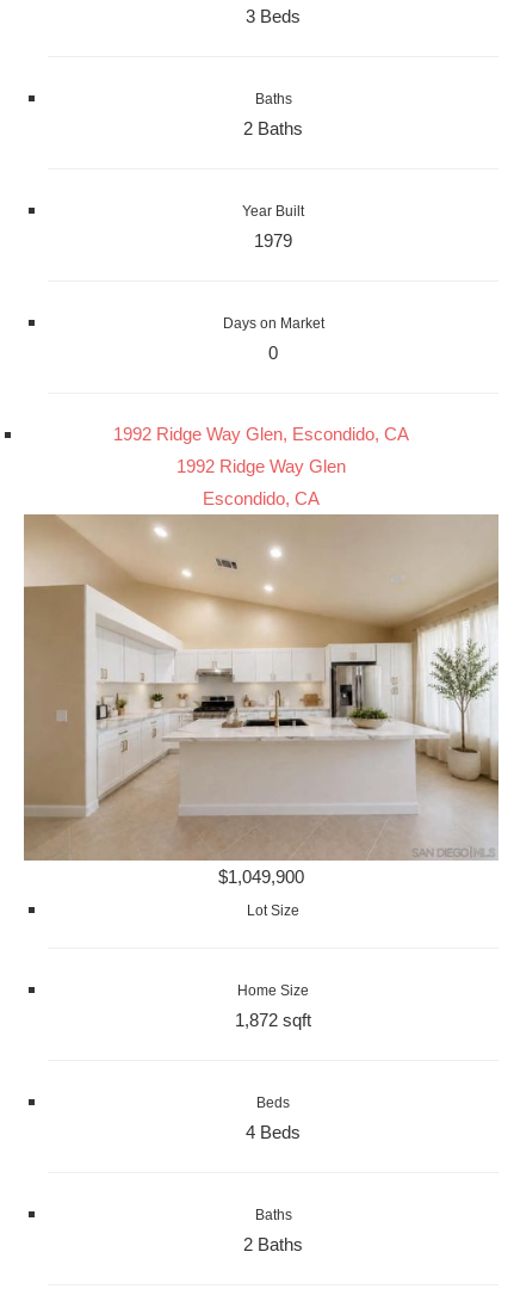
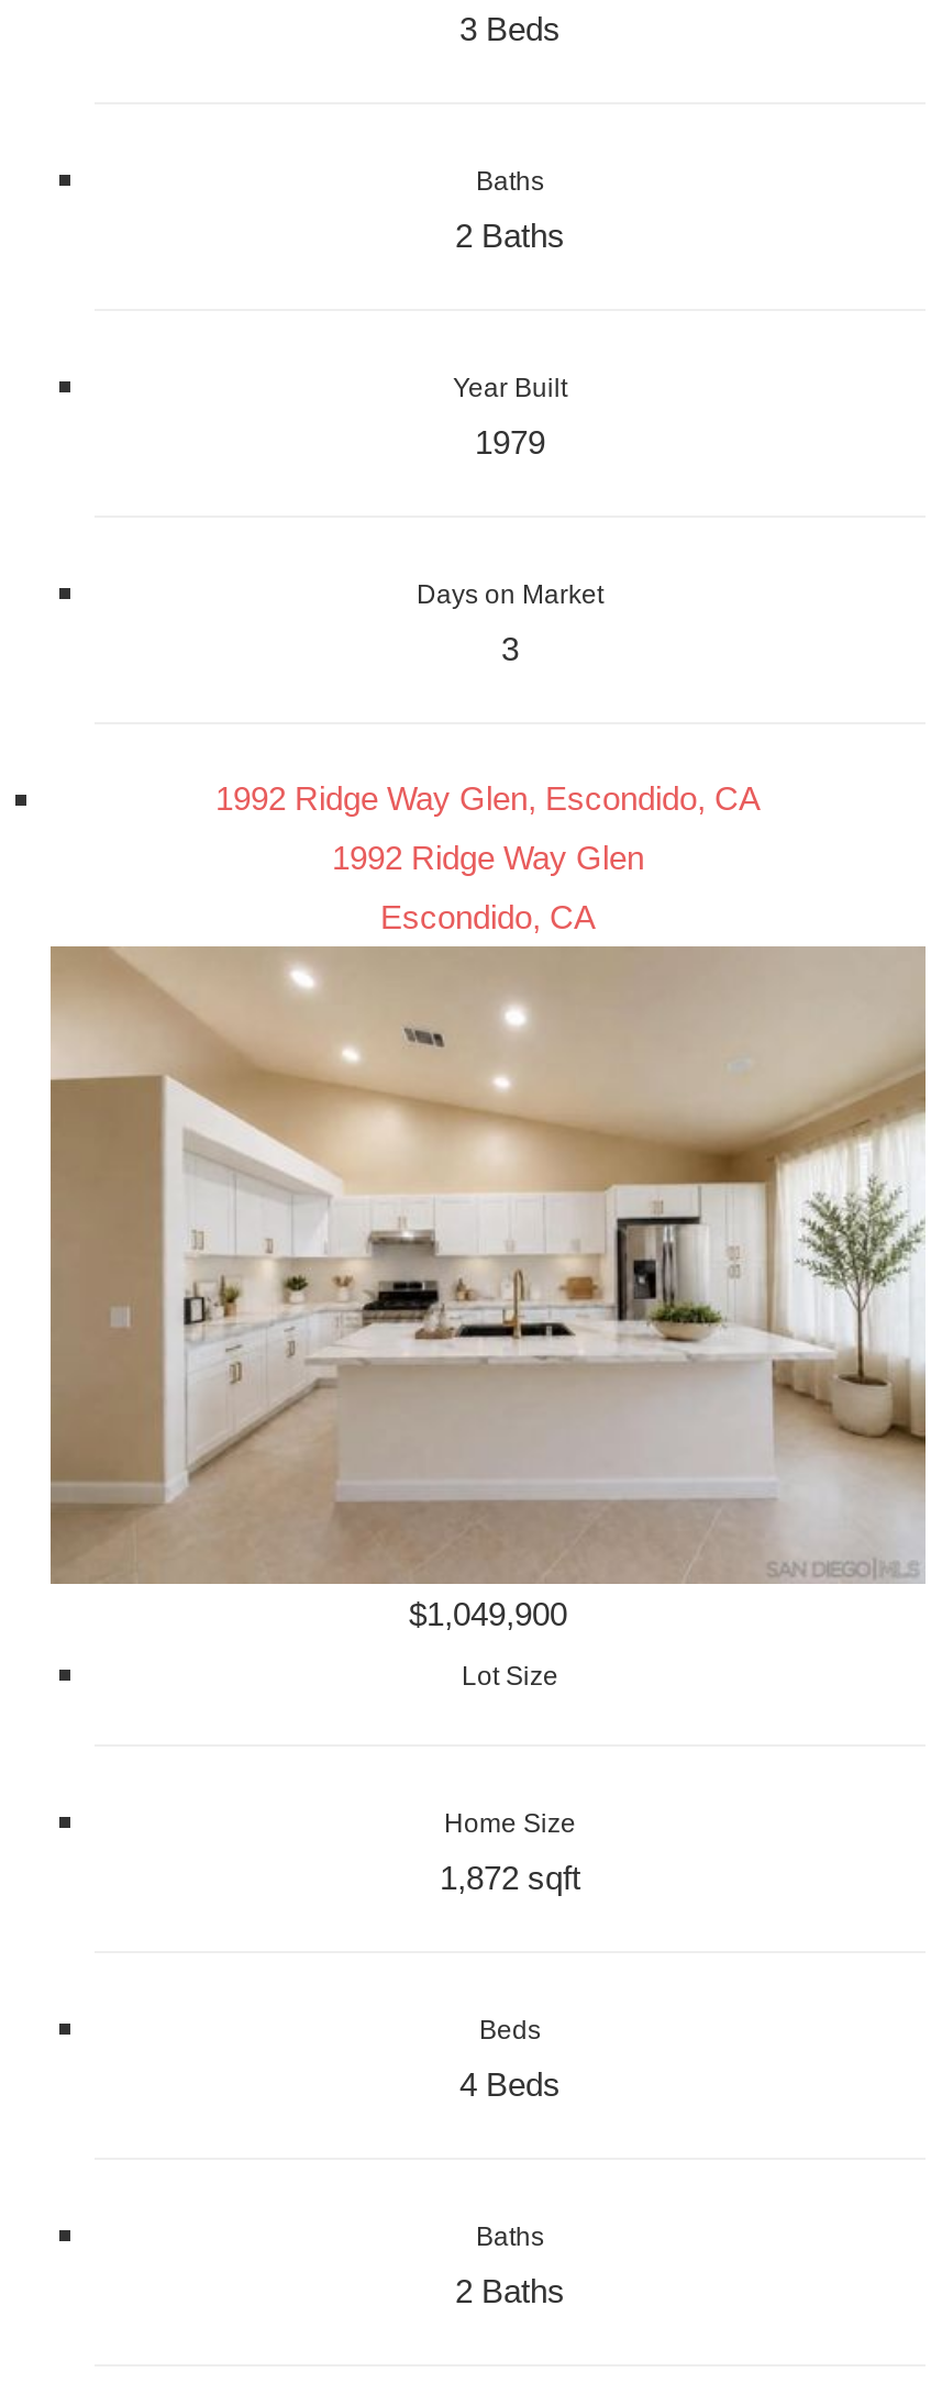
- 0
+ 3
